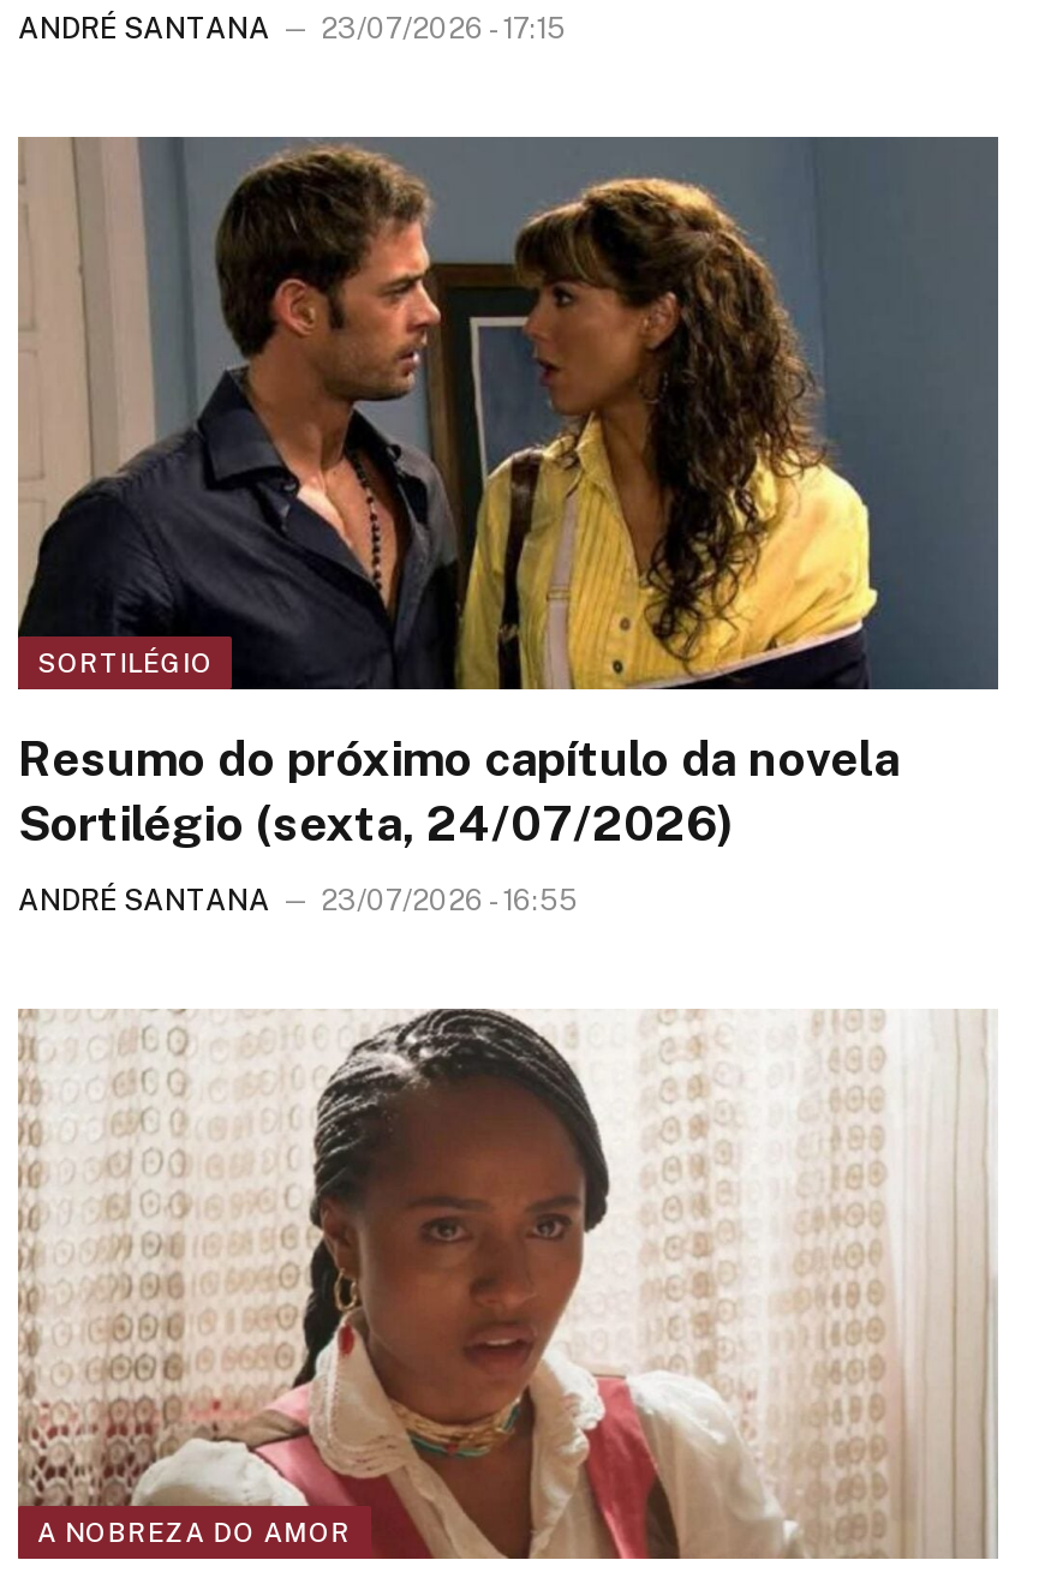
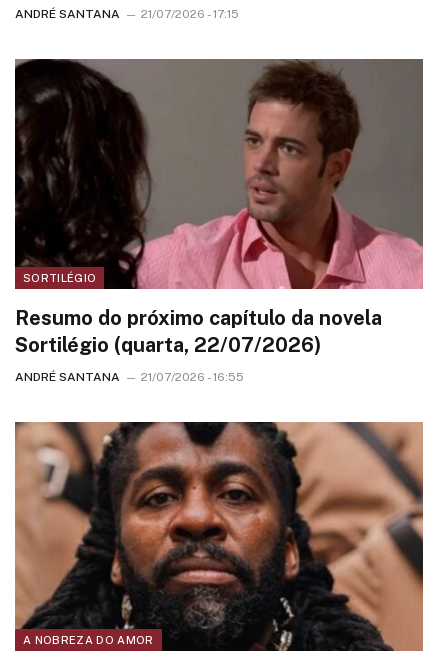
- ANDRÉ SANTANA 23/07/2026 - 17:15
+ ANDRÉ SANTANA 21/07/2026 - 17:15

- [image]
+ [image]

- Sortilégio (sexta, 24/07/2026)
+ Sortilégio (quarta, 22/07/2026)

- ANDRÉ SANTANA 23/07/2026 - 16:55
+ ANDRÉ SANTANA 21/07/2026 - 16:55

- [image]
+ [image]
